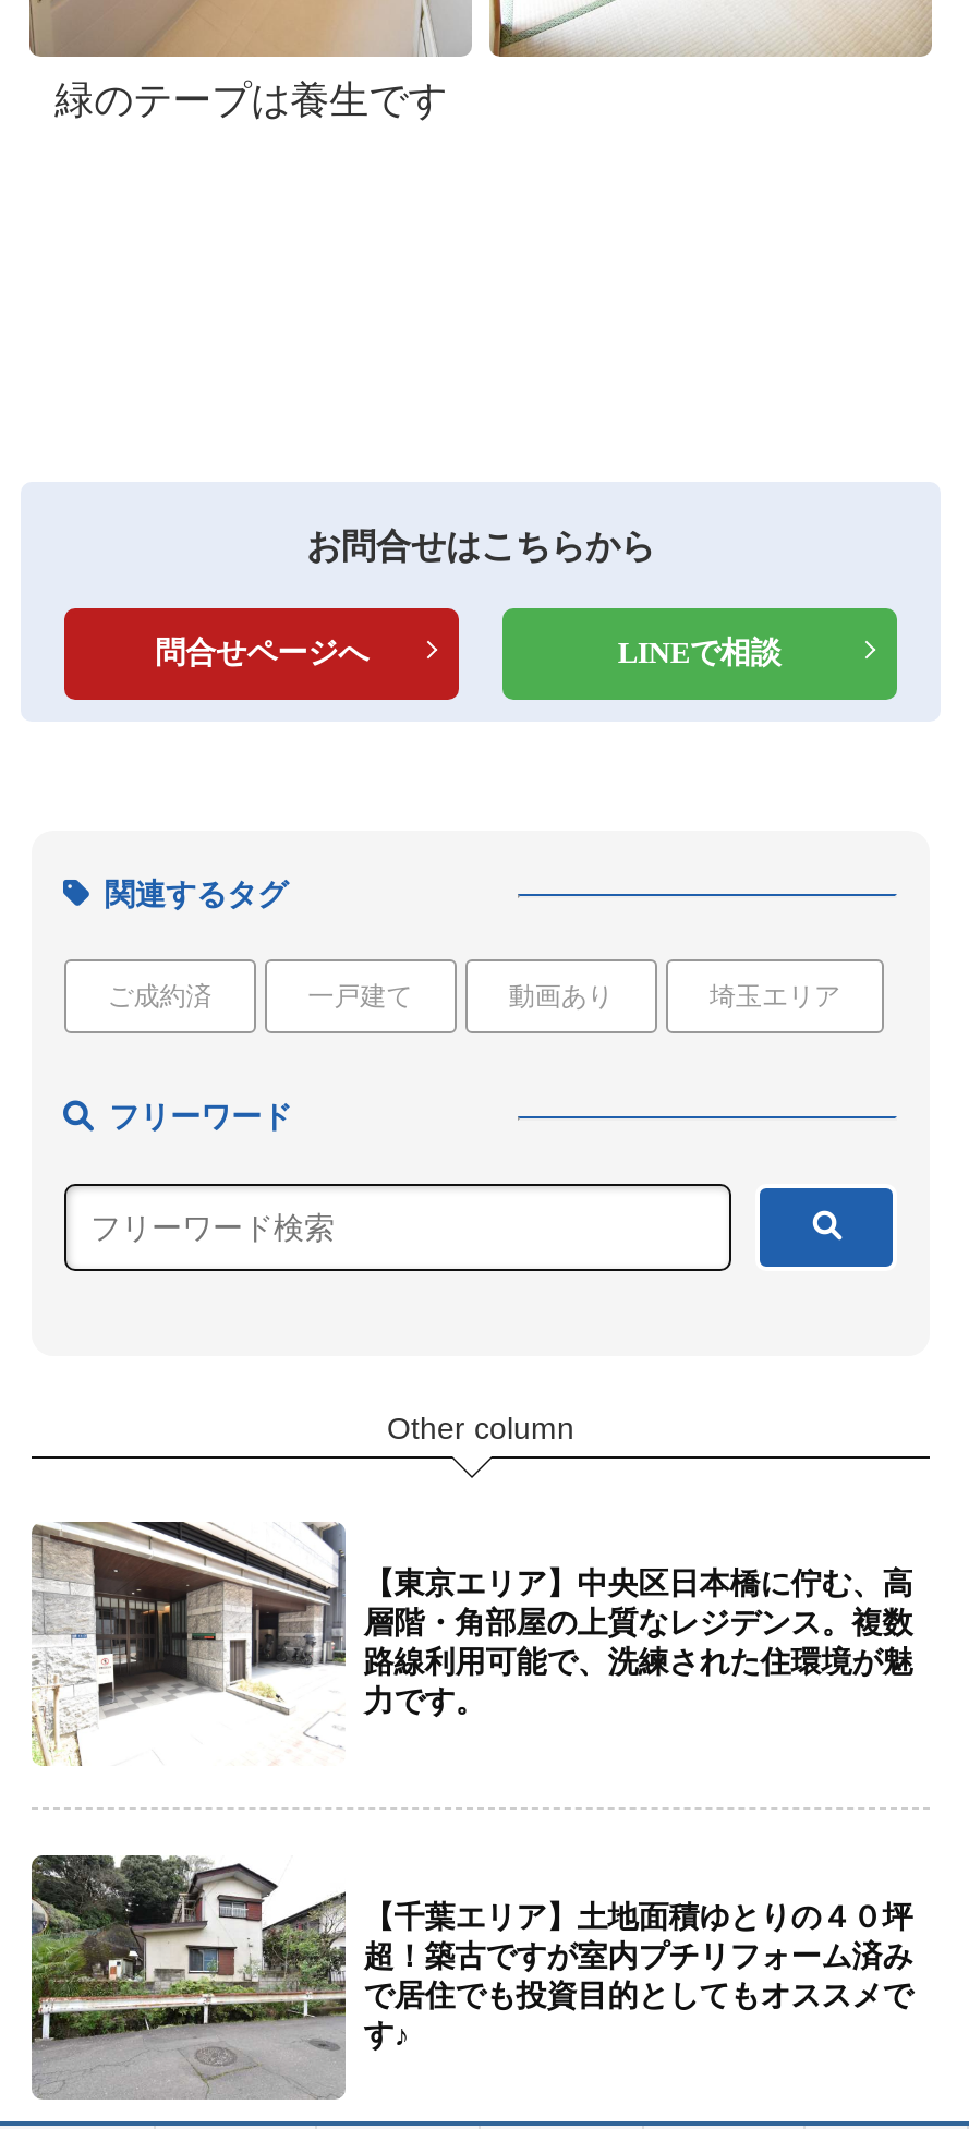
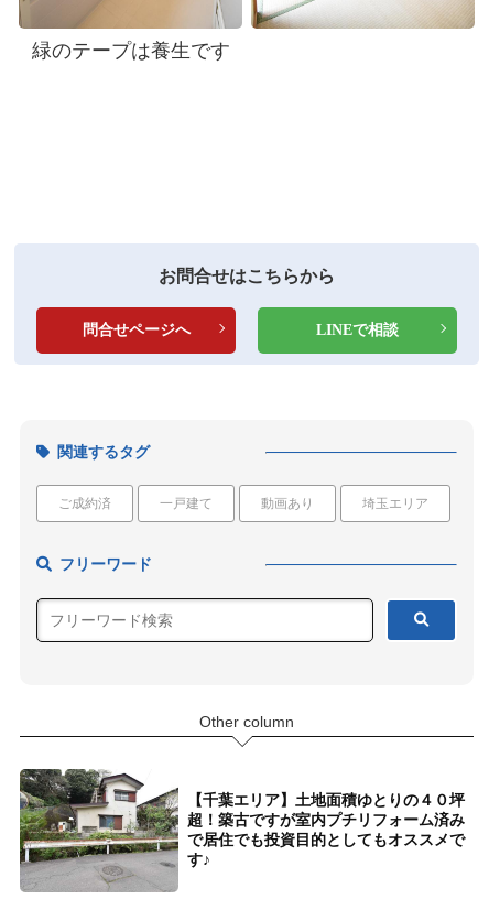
- [image]
- 【東京エリア】中央区日本橋に佇む、高
- 層階・角部屋の上質なレジデンス。複数
- 路線利用可能で、洗練された住環境が魅
- 力です。
